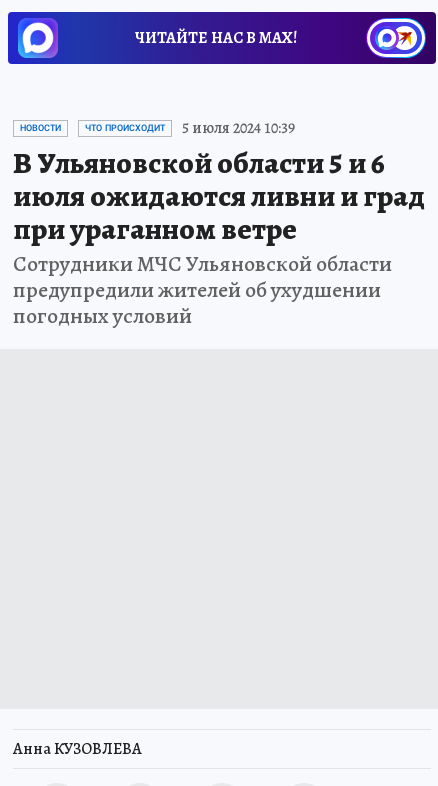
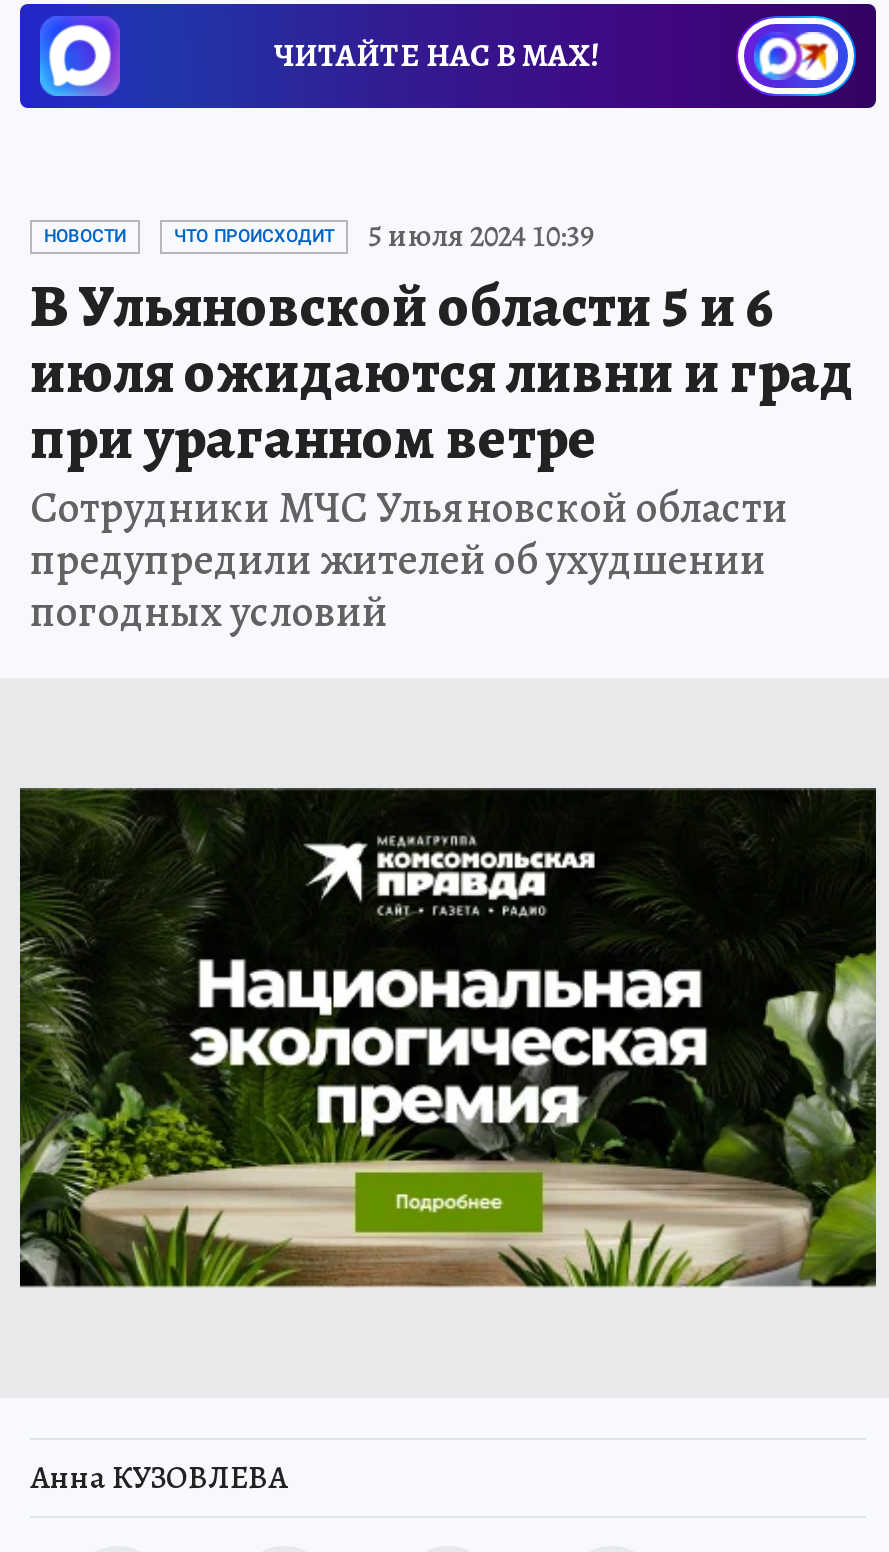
+ [image]
